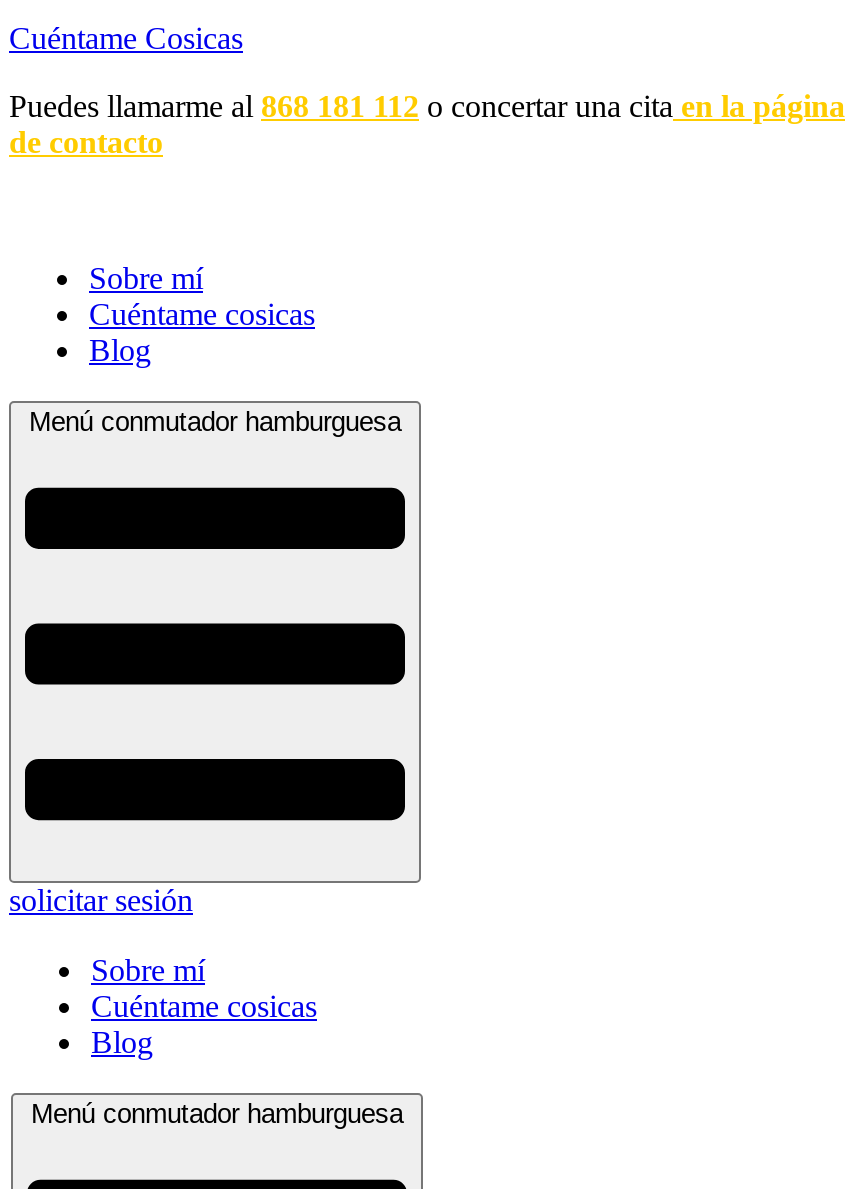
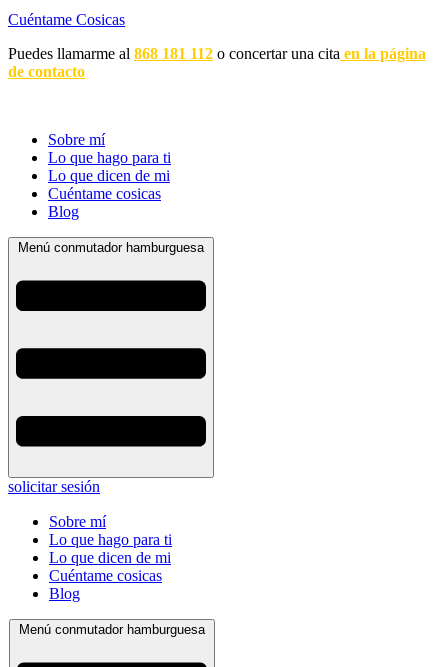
+ Lo que hago para ti
+ Lo que dicen de mi

+ Lo que hago para ti
+ Lo que dicen de mi
